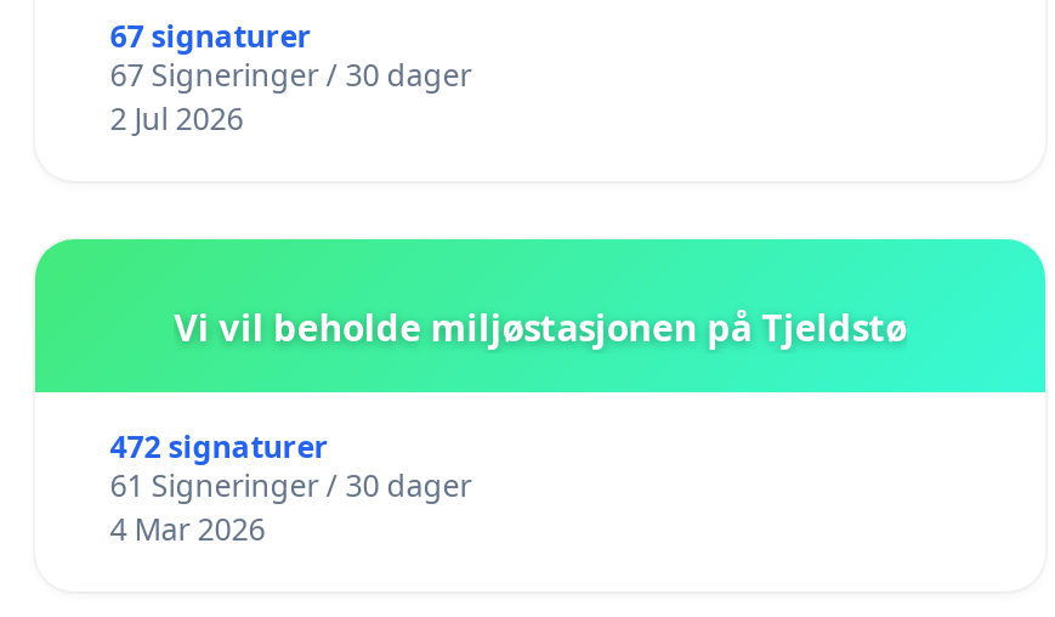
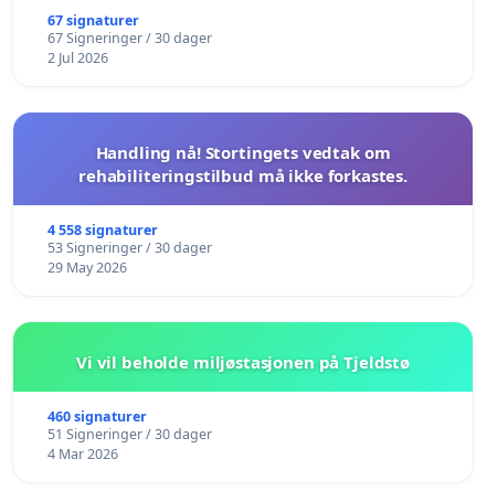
+ [image]
+ Handling nå! Stortingets vedtak om
+ rehabiliteringstilbud må ikke forkastes.
+ 4 558 signaturer
+ 53 Signeringer / 30 dager
+ 29 May 2026

- 472 signaturer
+ 460 signaturer

- 61 Signeringer / 30 dager
+ 51 Signeringer / 30 dager
